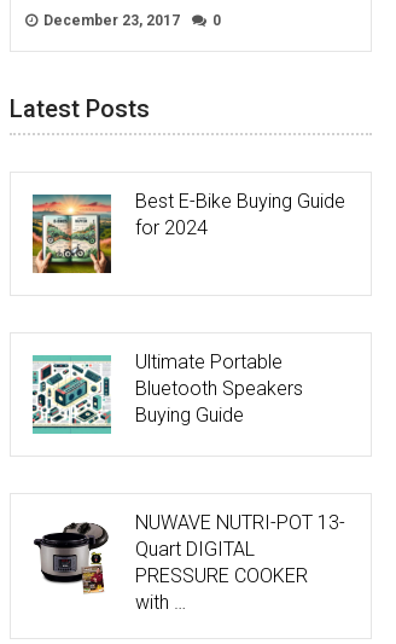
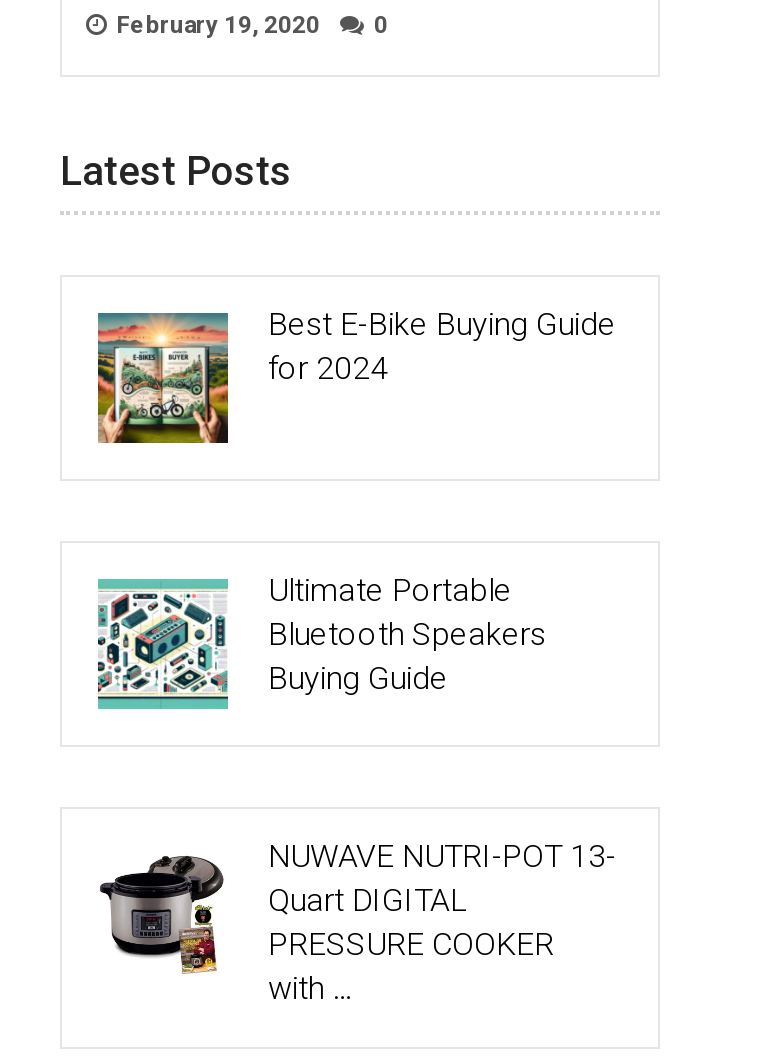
- December 23, 2017 0
+ February 19, 2020 0
